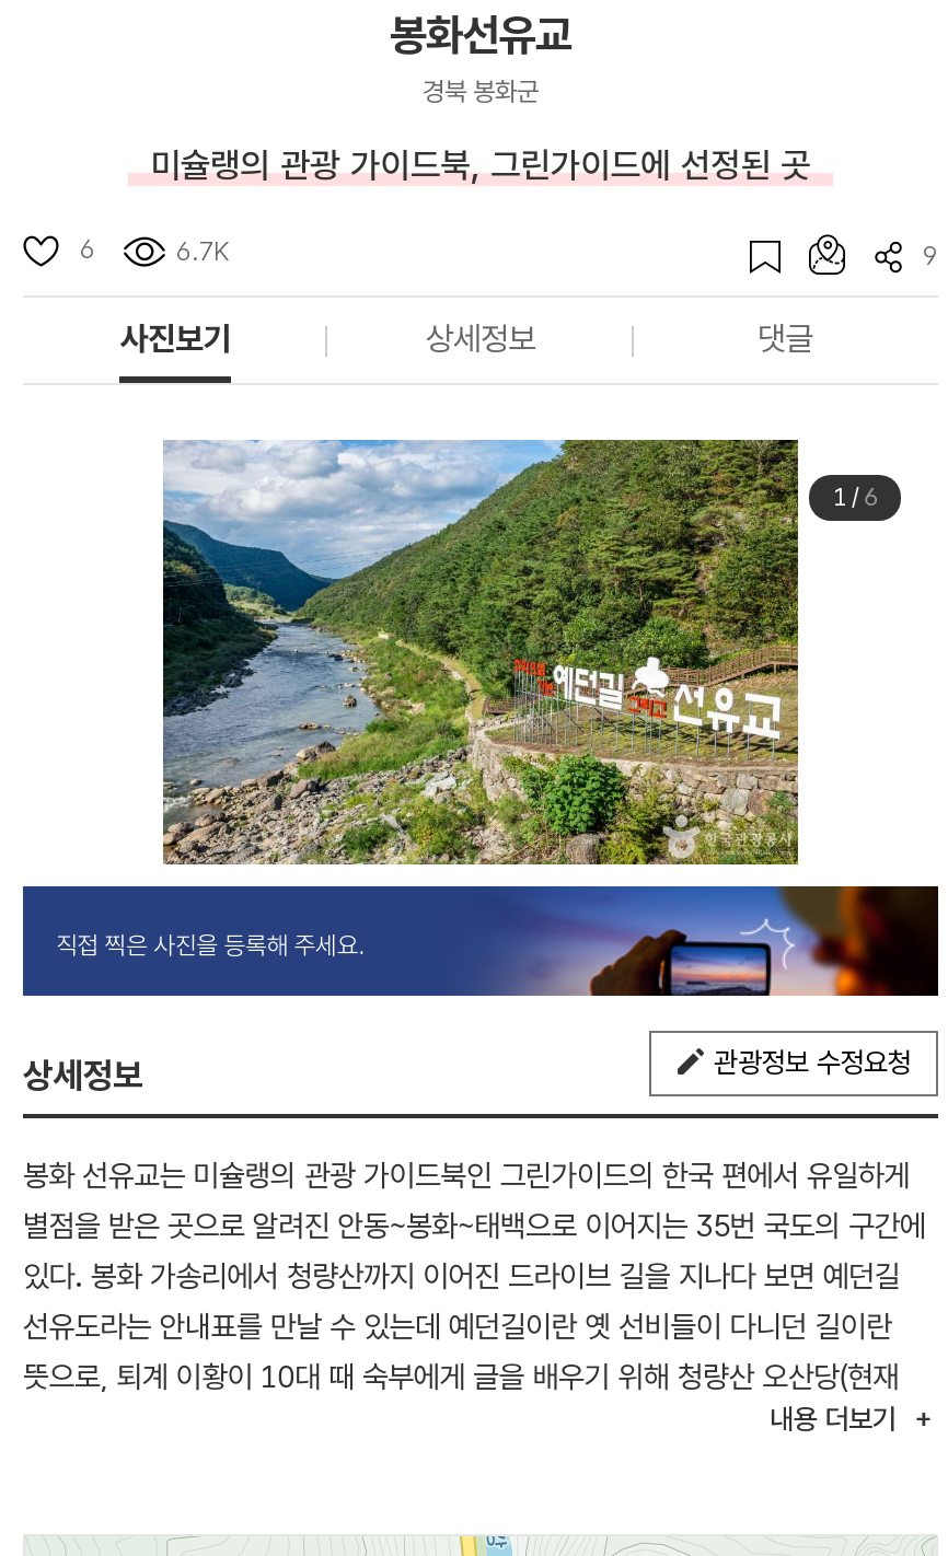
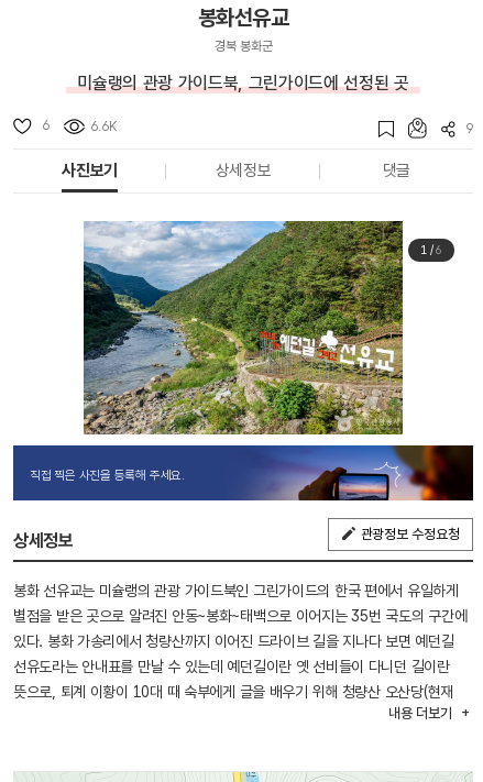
- 6.7K
+ 6.6K
